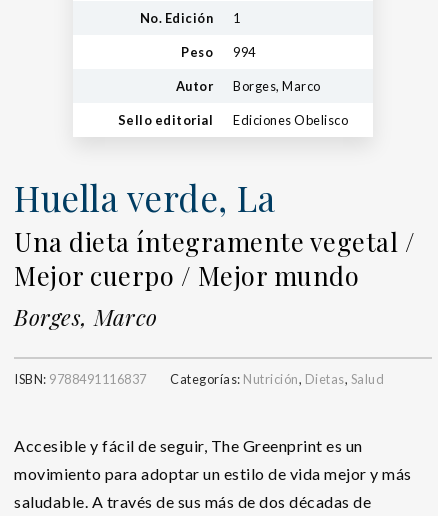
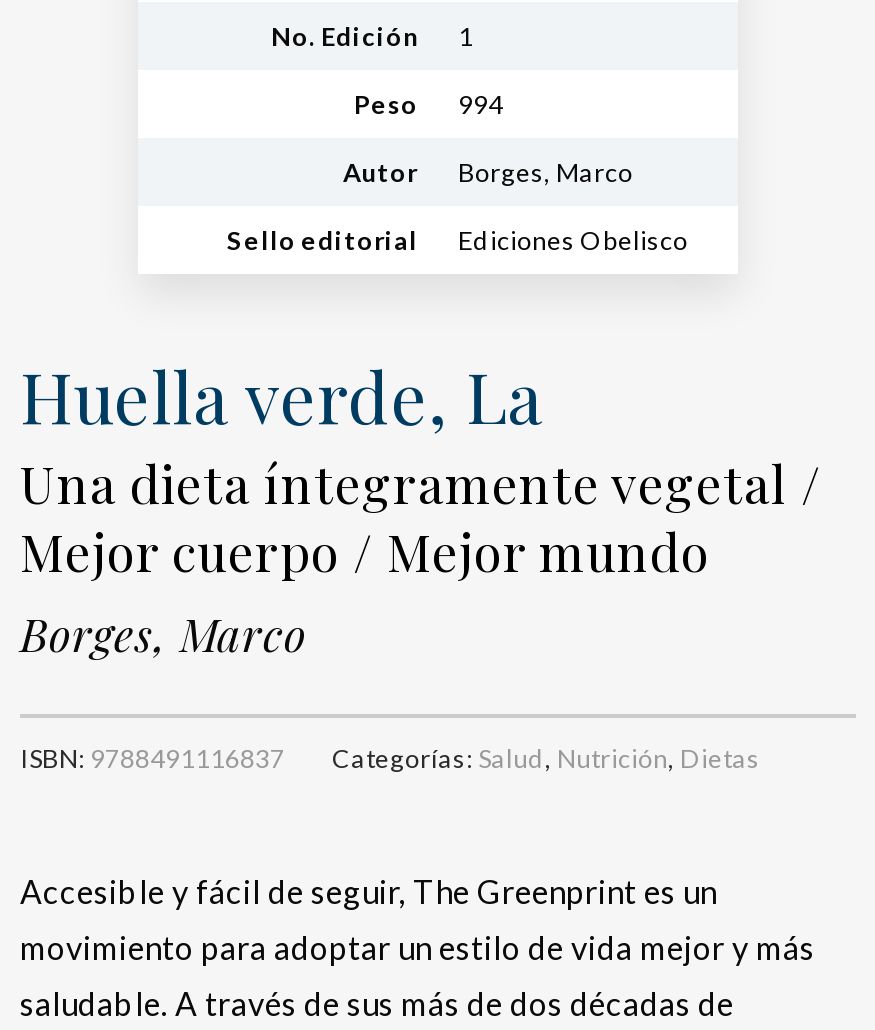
- Categorías: Nutrición, Dietas, Salud
+ Categorías: Salud, Nutrición, Dietas
